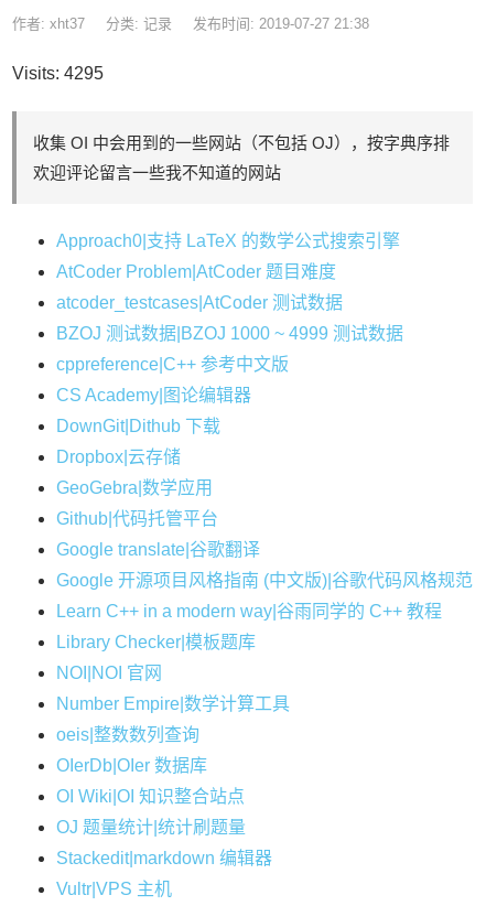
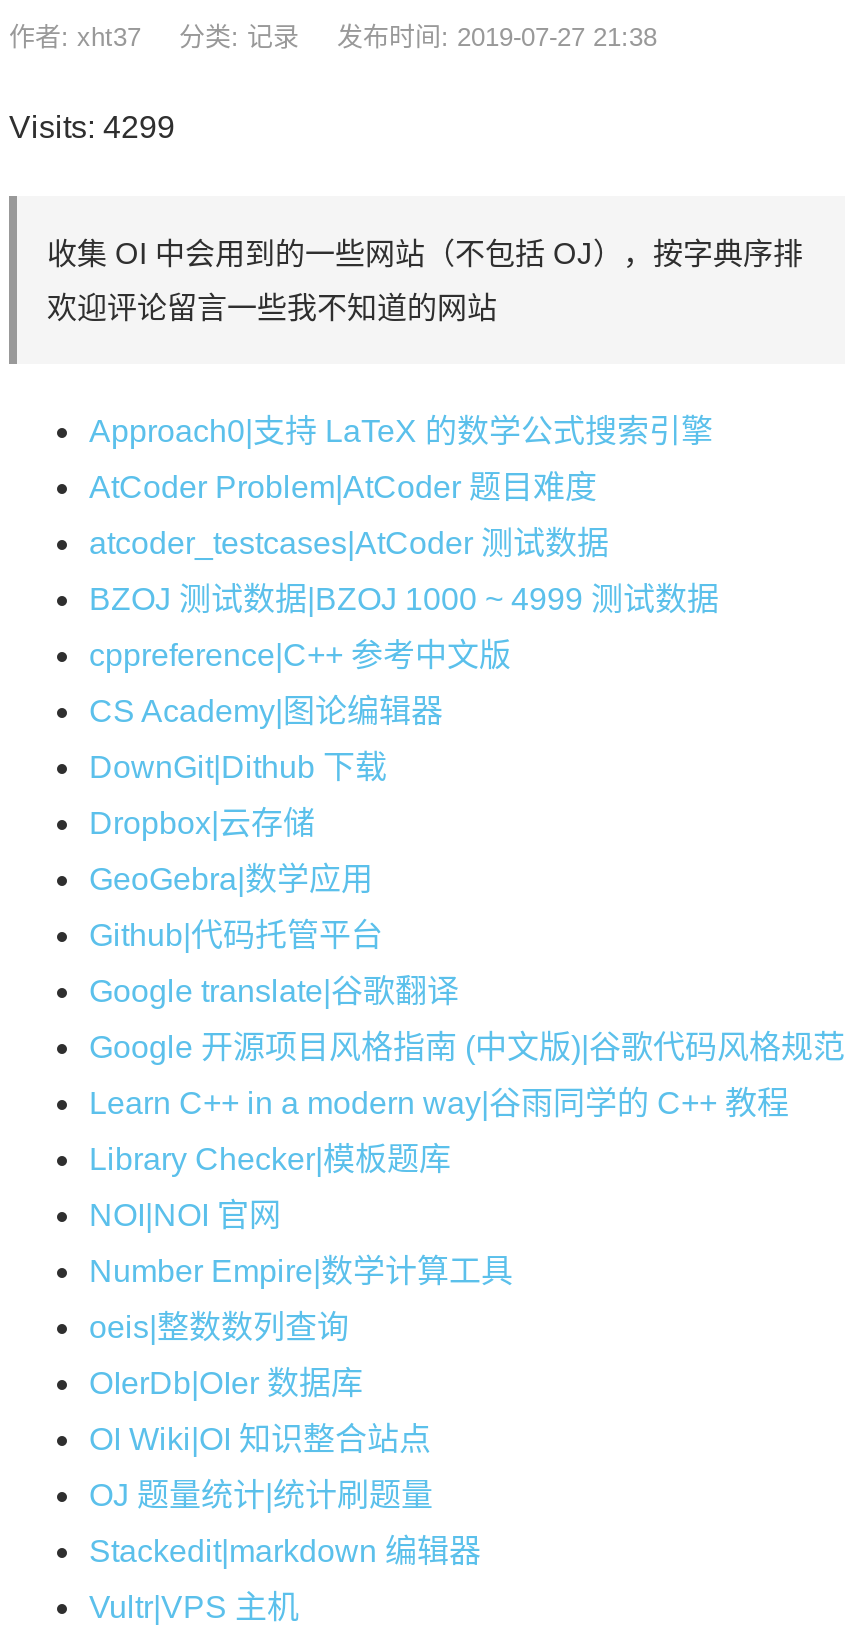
- Visits: 4295
+ Visits: 4299
